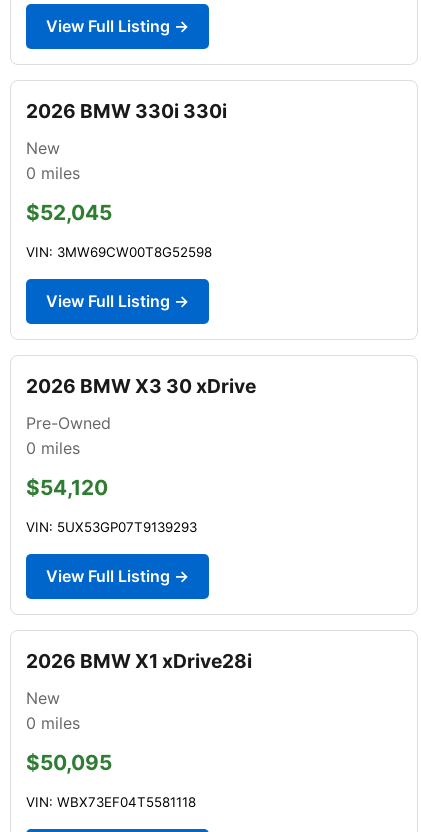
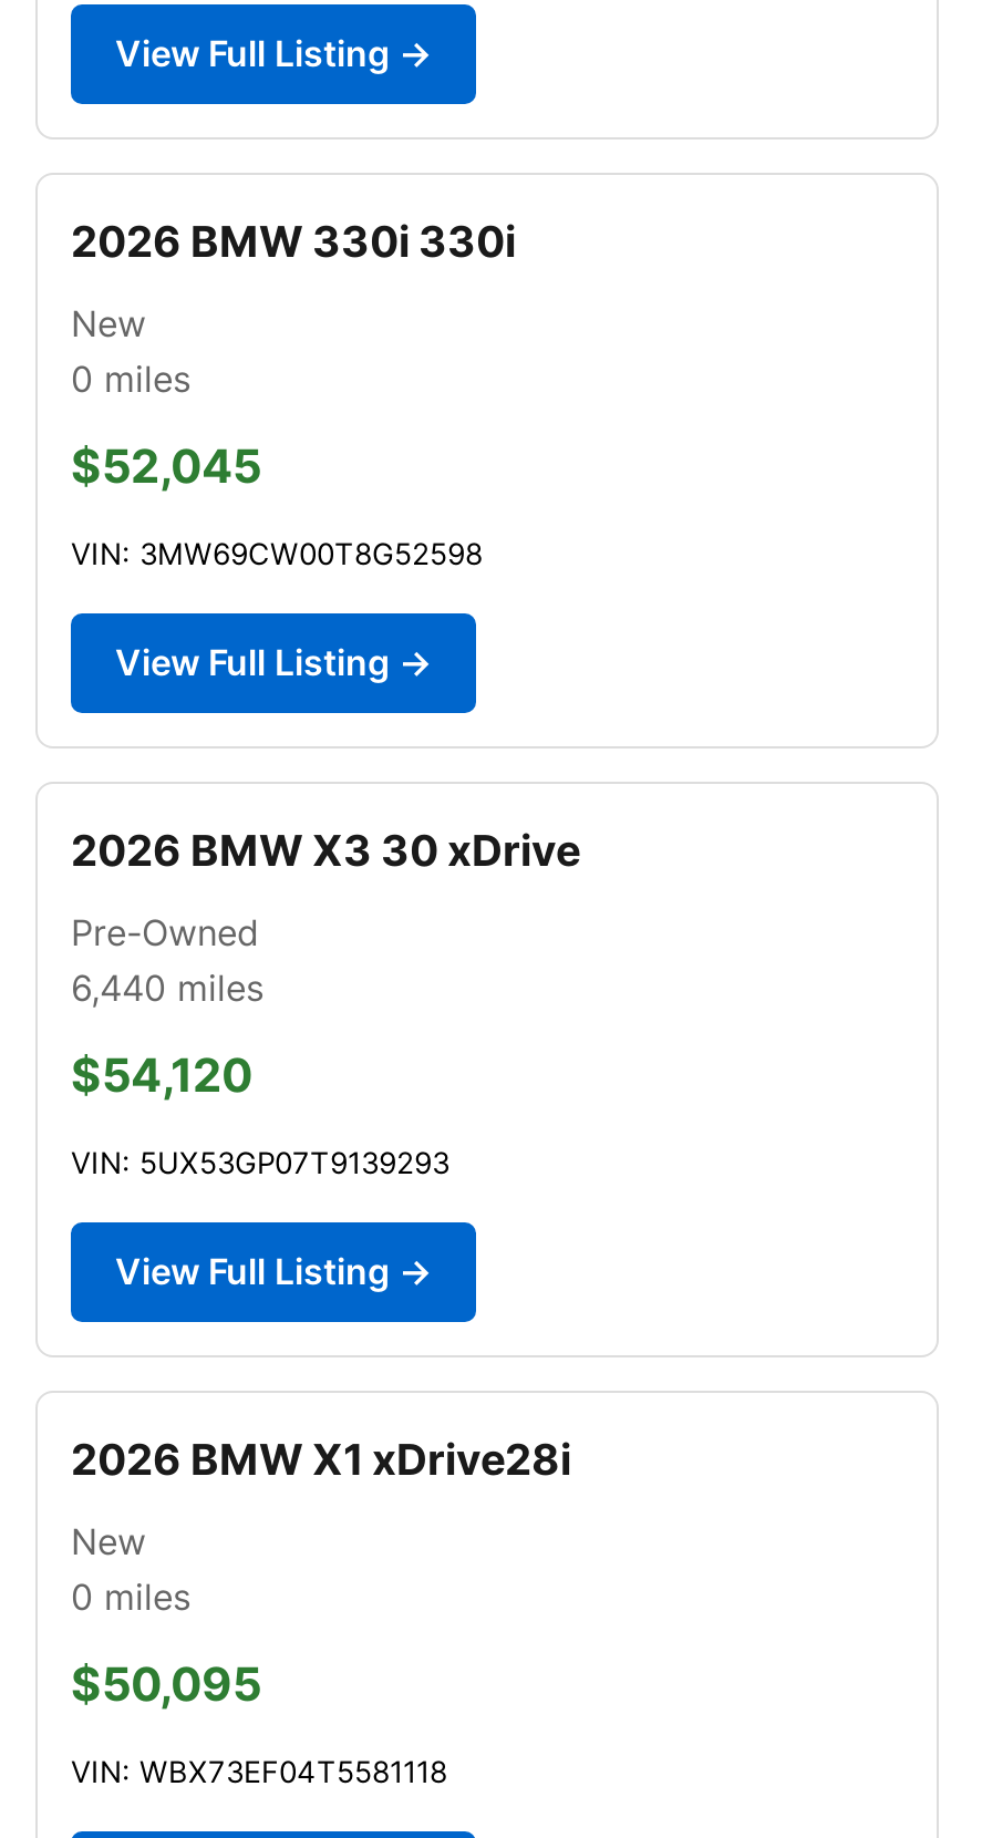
- 0 miles
+ 6,440 miles
